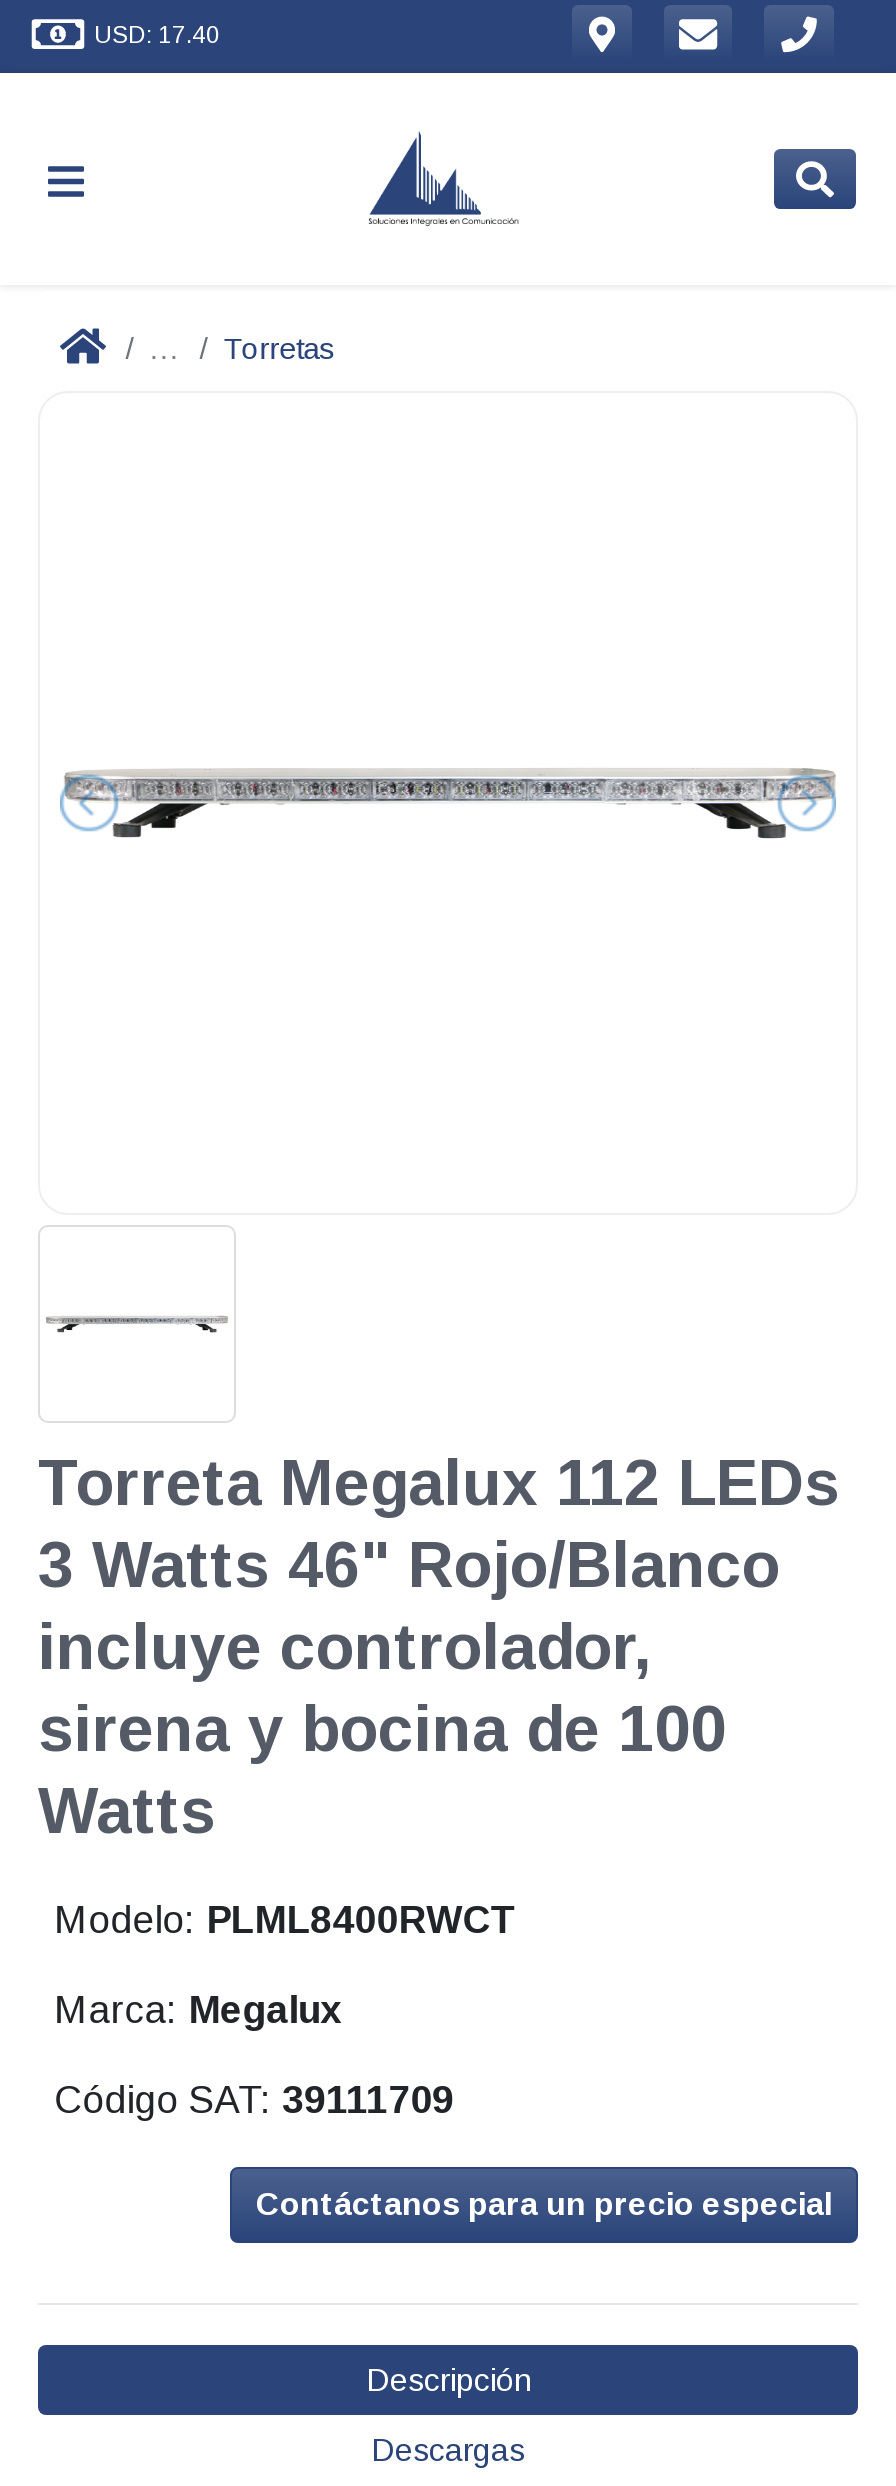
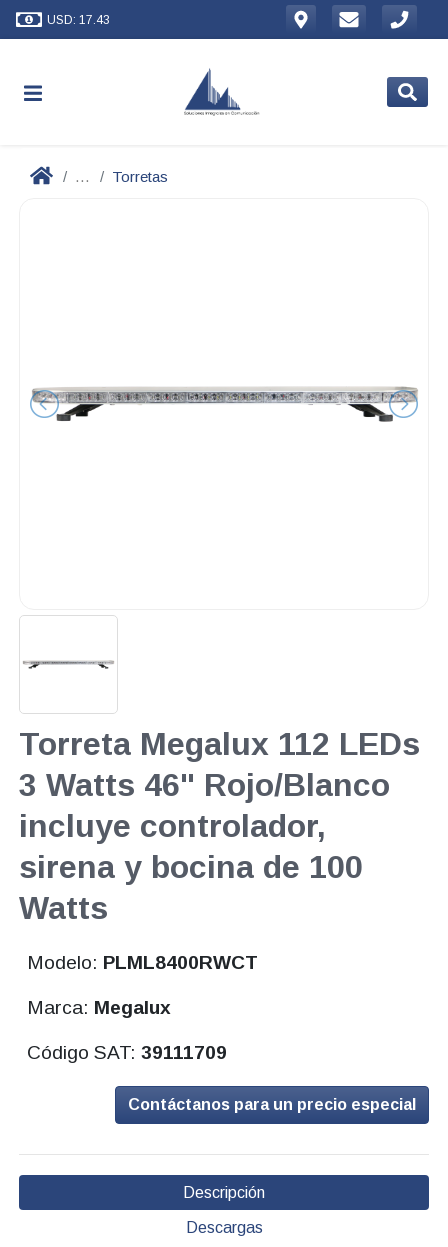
- USD: 17.40
+ USD: 17.43
